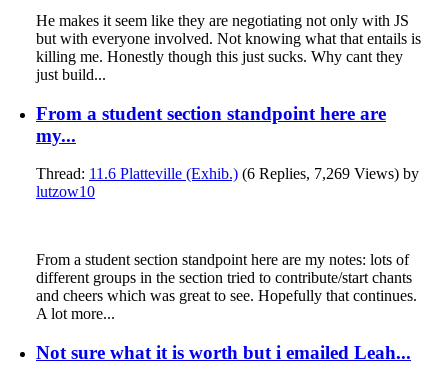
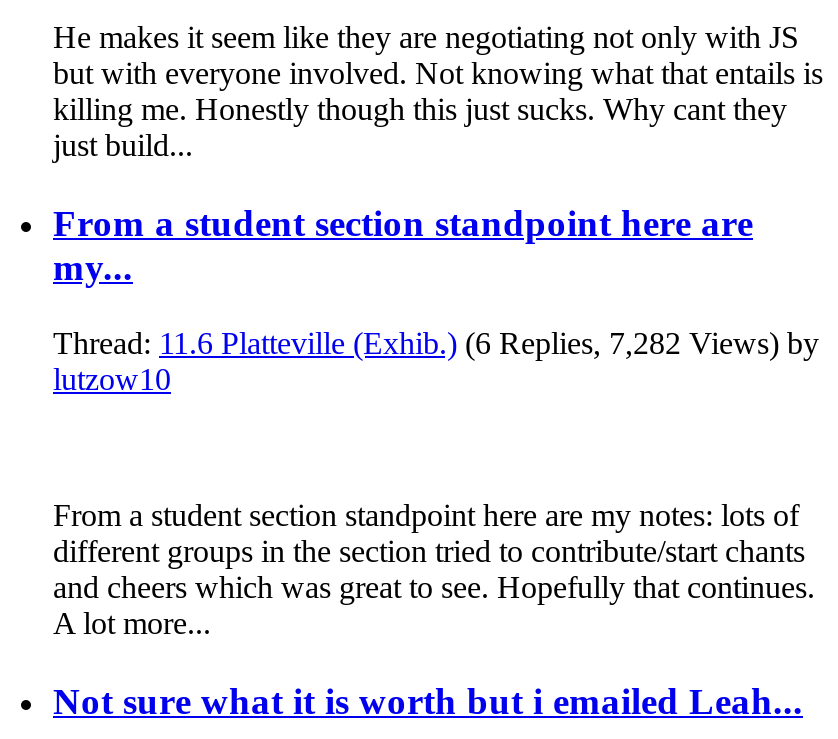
- Thread: 11.6 Platteville (Exhib.) (6 Replies, 7,269 Views) by
+ Thread: 11.6 Platteville (Exhib.) (6 Replies, 7,282 Views) by
